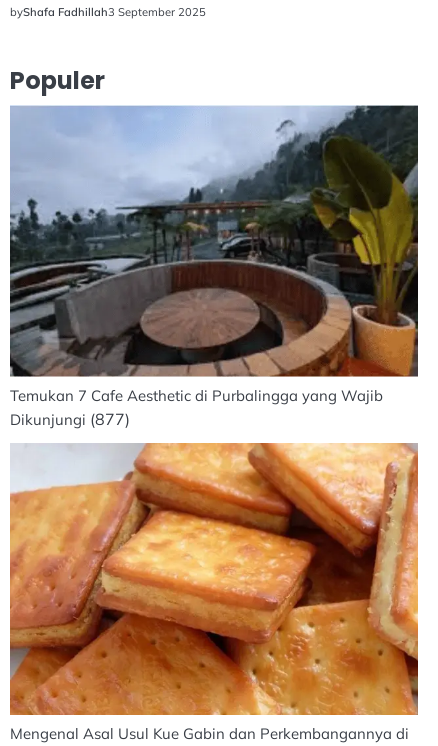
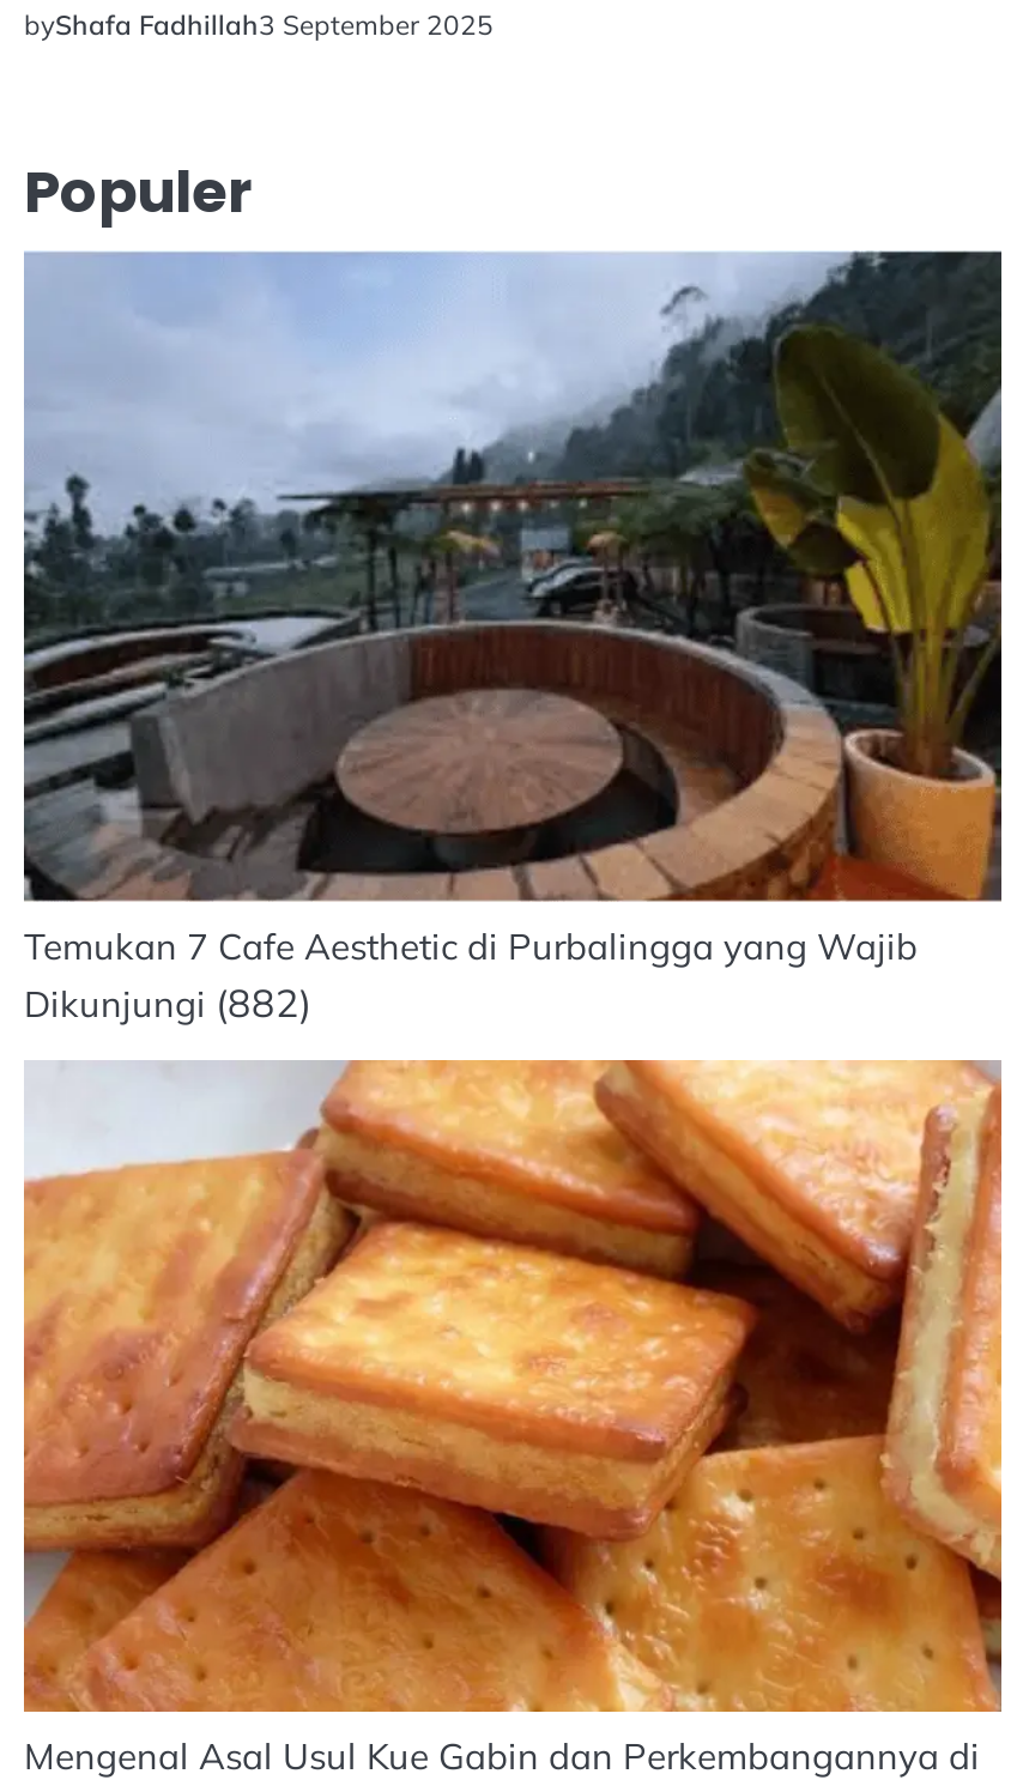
- Dikunjungi (877)
+ Dikunjungi (882)
